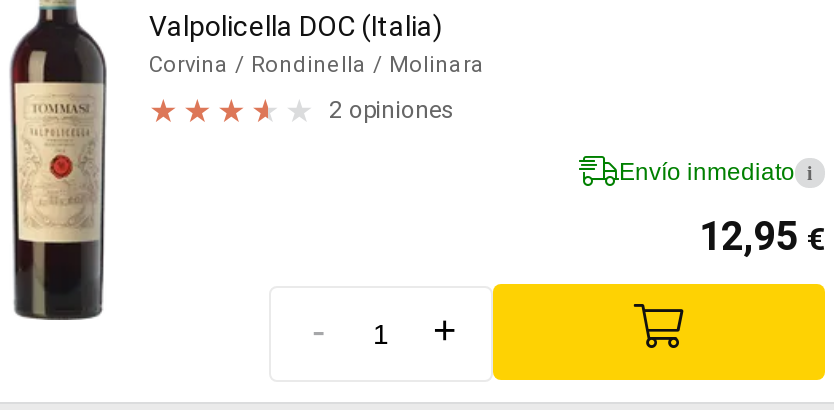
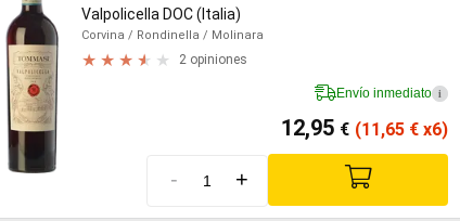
- 12,95 €
+ 12,95 € (11,65 €x6)
